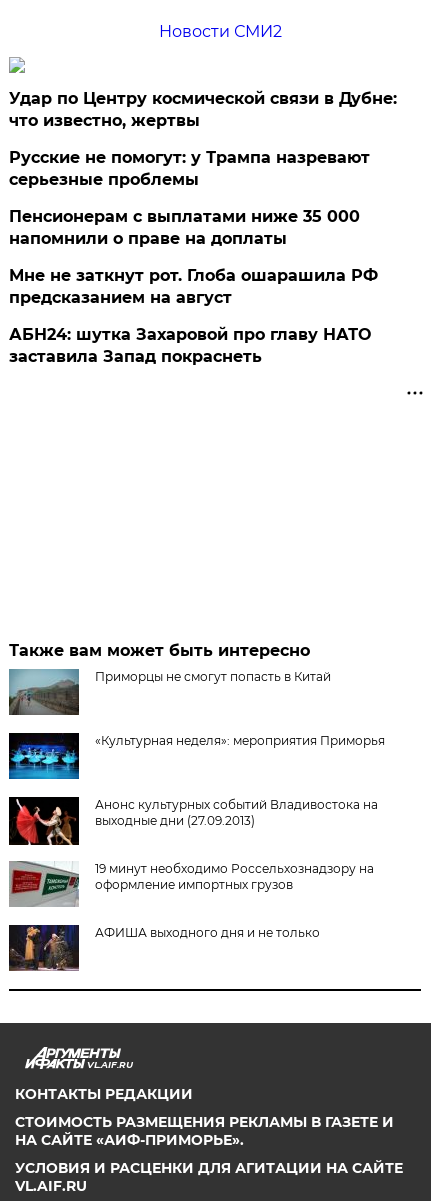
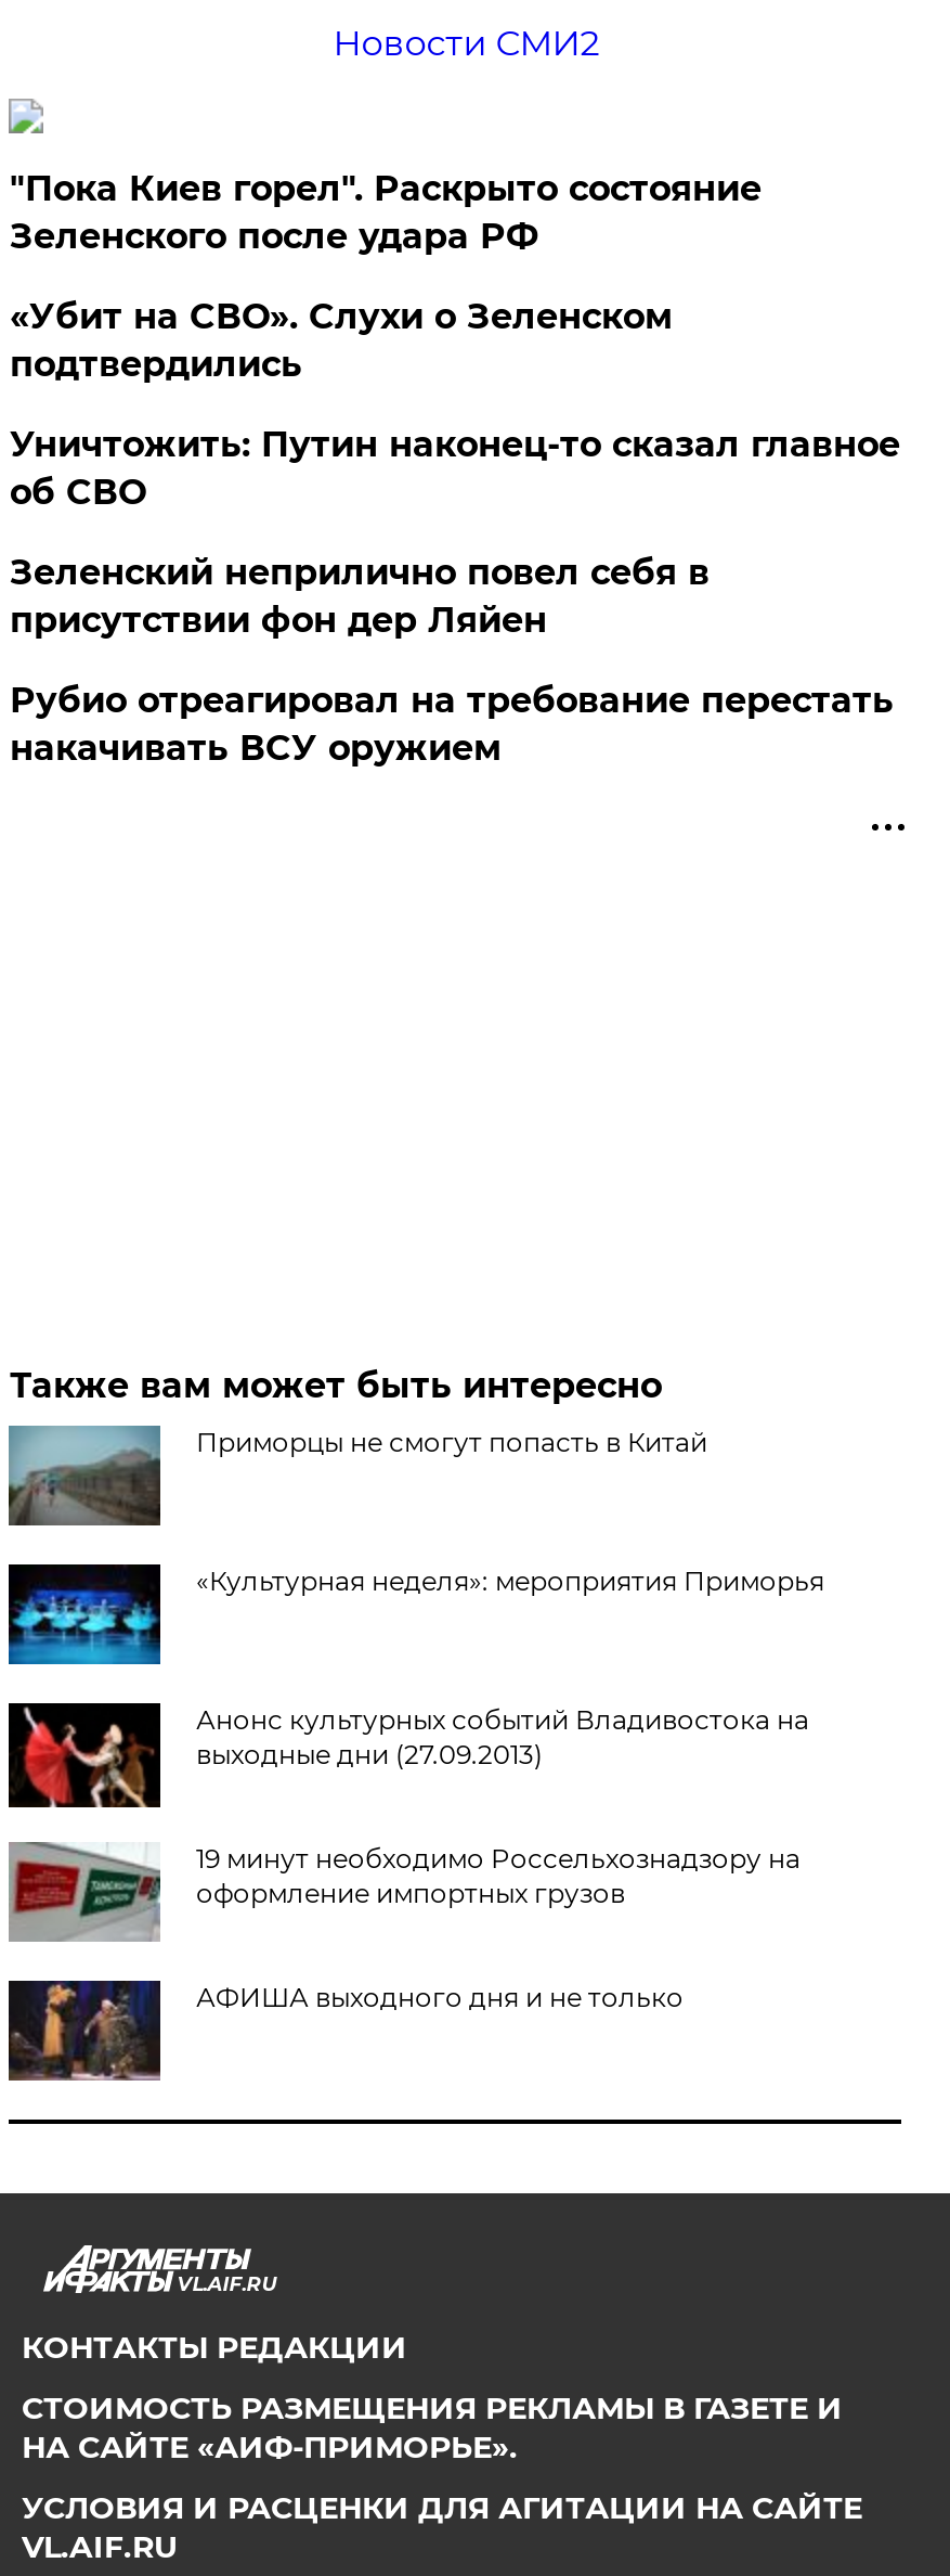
- Удар по Центру космической связи в Дубне:
- что известно, жертвы
+ "Пока Киев горел". Раскрыто состояние
+ Зеленского после удара РФ

- Русские не помогут: у Трампа назревают
- серьезные проблемы
+ «Убит на СВО». Слухи о Зеленском
+ подтвердились

- Пенсионерам с выплатами ниже 35 000
- напомнили о праве на доплаты
+ Уничтожить: Путин наконец-то сказал главное
+ об СВО

- Мне не заткнут рот. Глоба ошарашила РФ
- предсказанием на август
+ Зеленский неприлично повел cебя в
+ присутствии фон дер Ляйен

- АБН24: шутка Захаровой про главу НАТО
- заставила Запад покраснеть
+ Рубио отреагировал на требование перестать
+ накачивать ВСУ оружием
